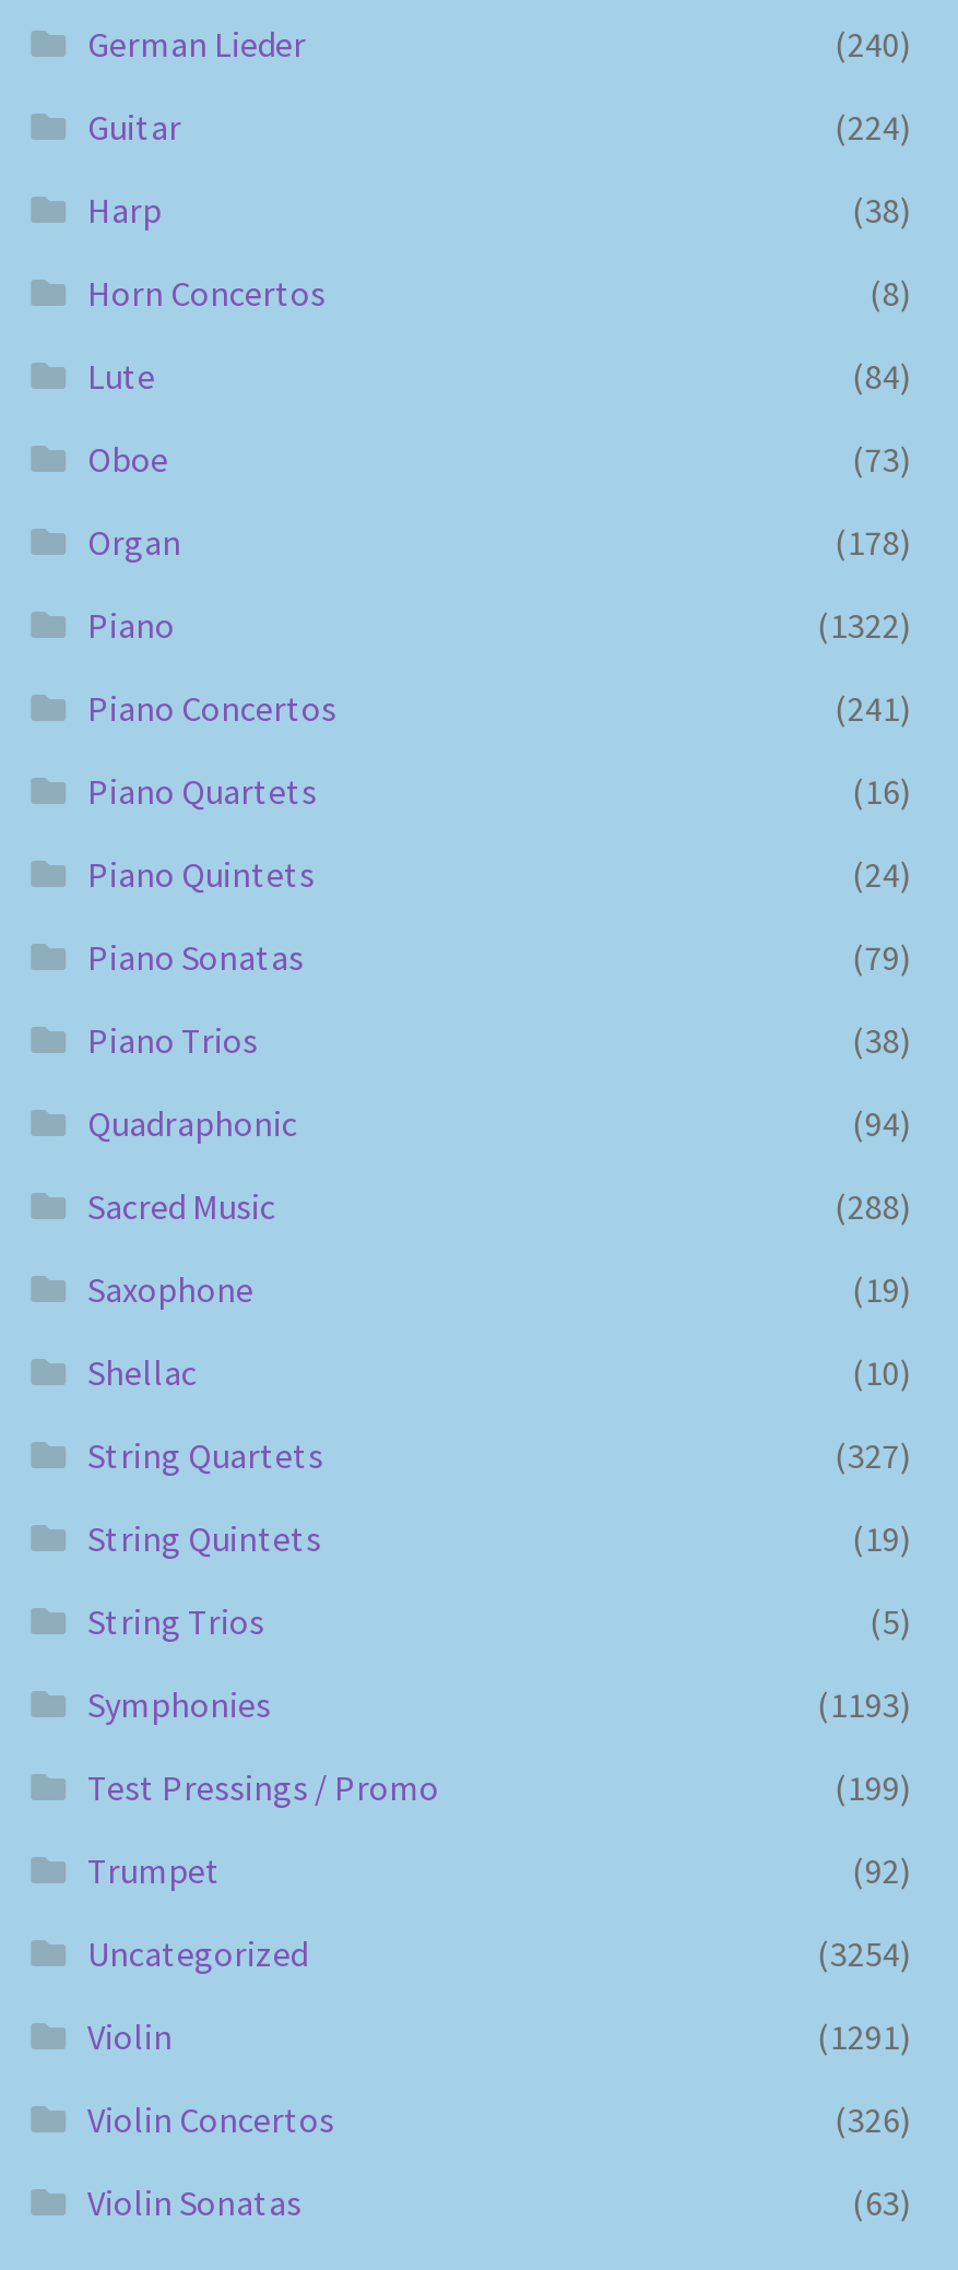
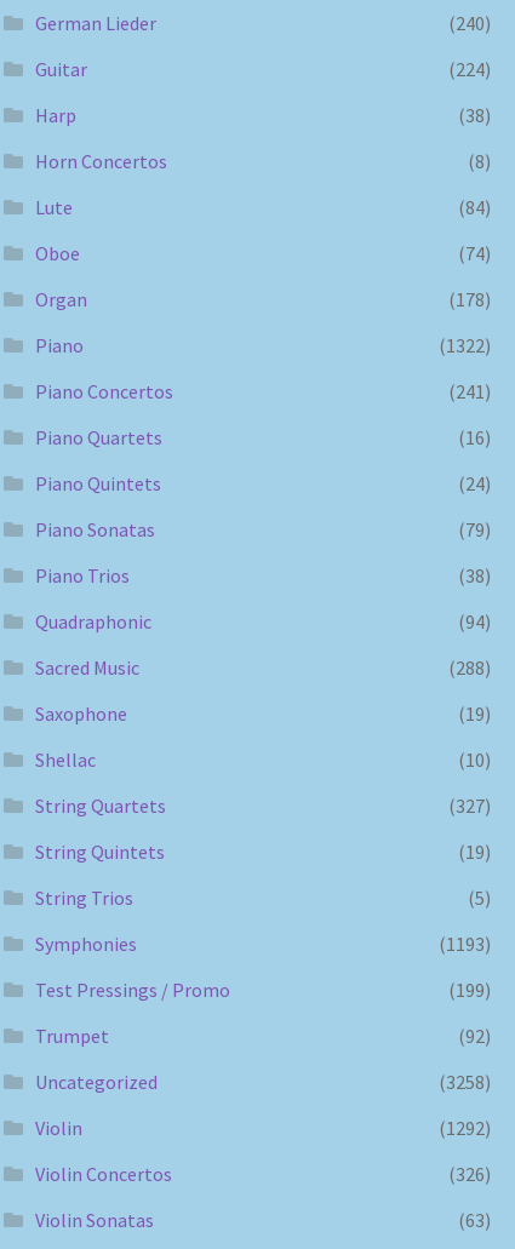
- (73)
+ (74)

- (3254)
+ (3258)

- (1291)
+ (1292)
